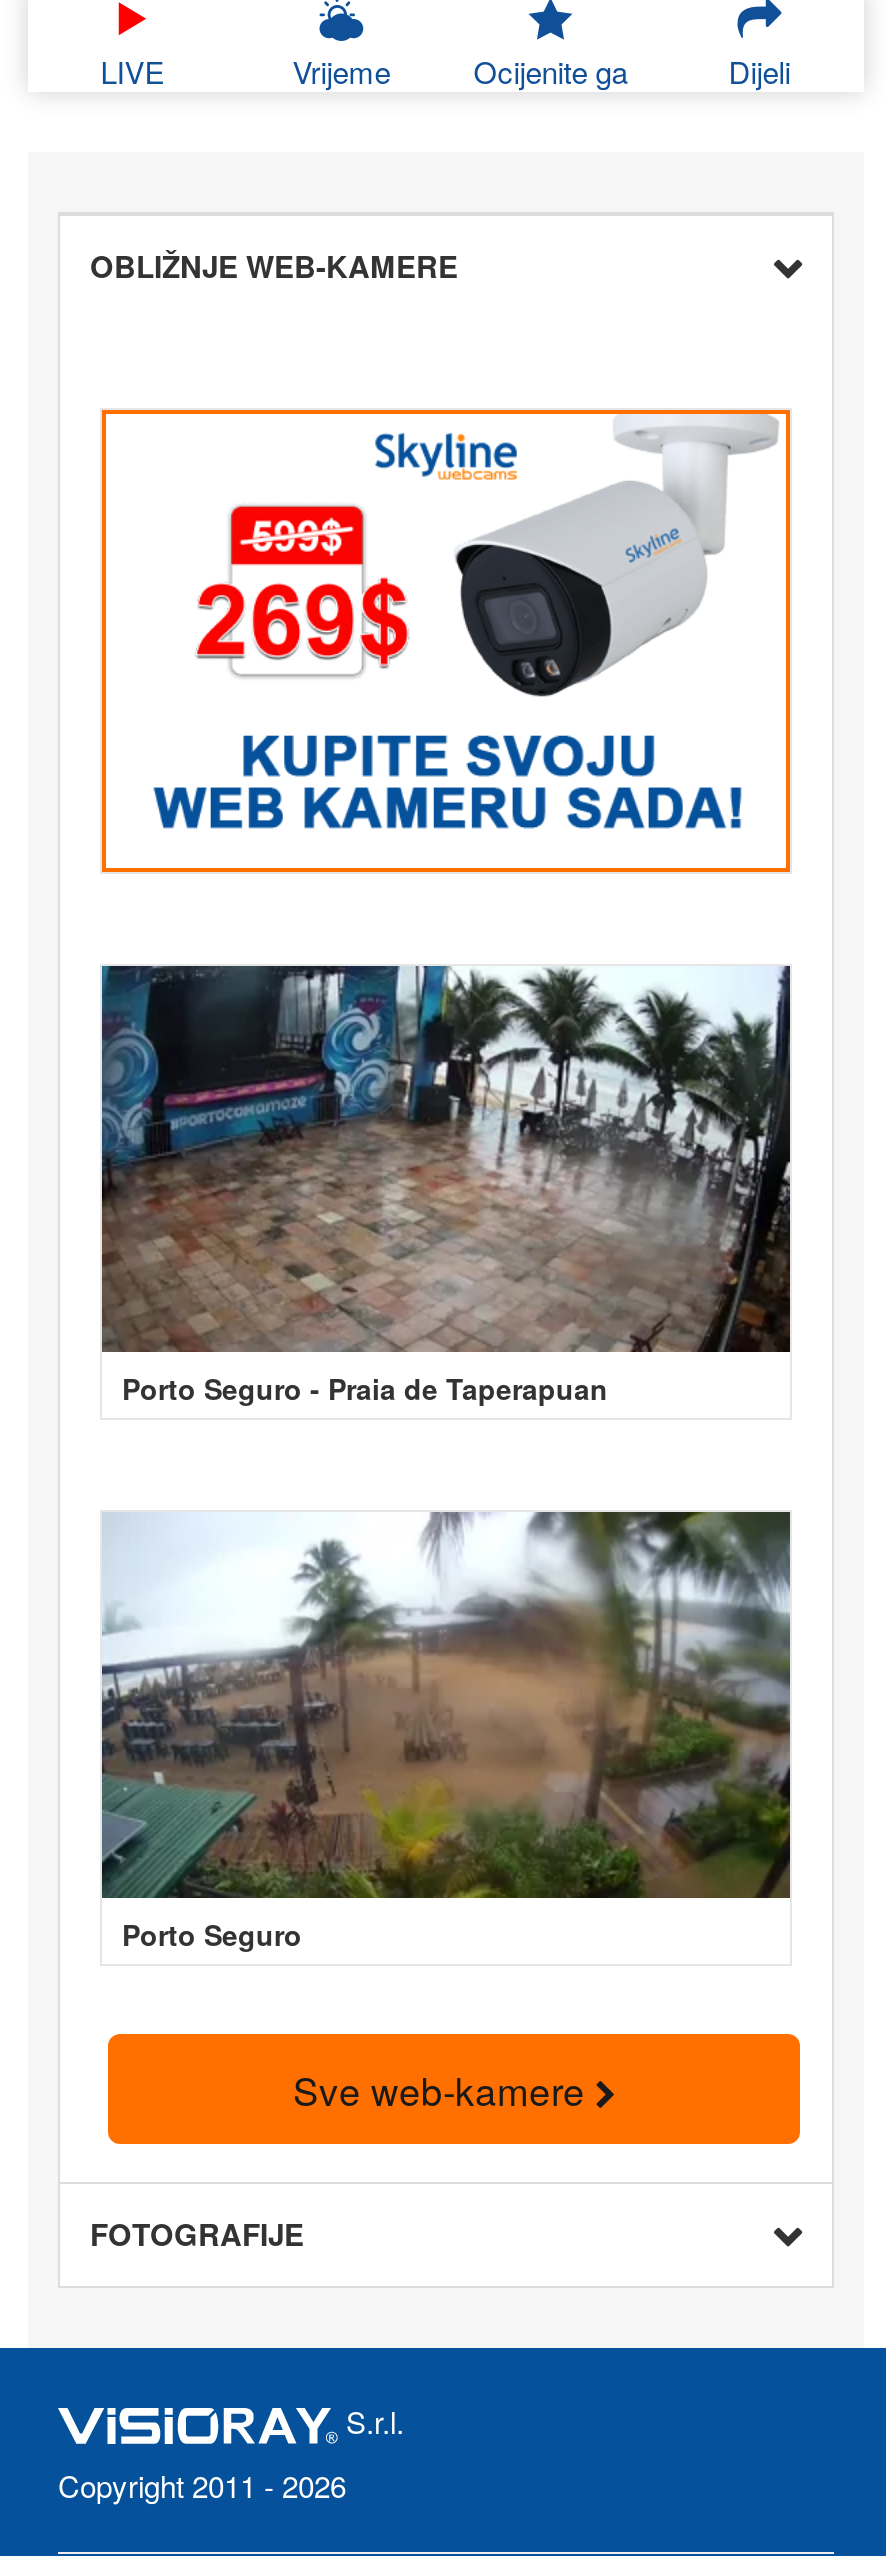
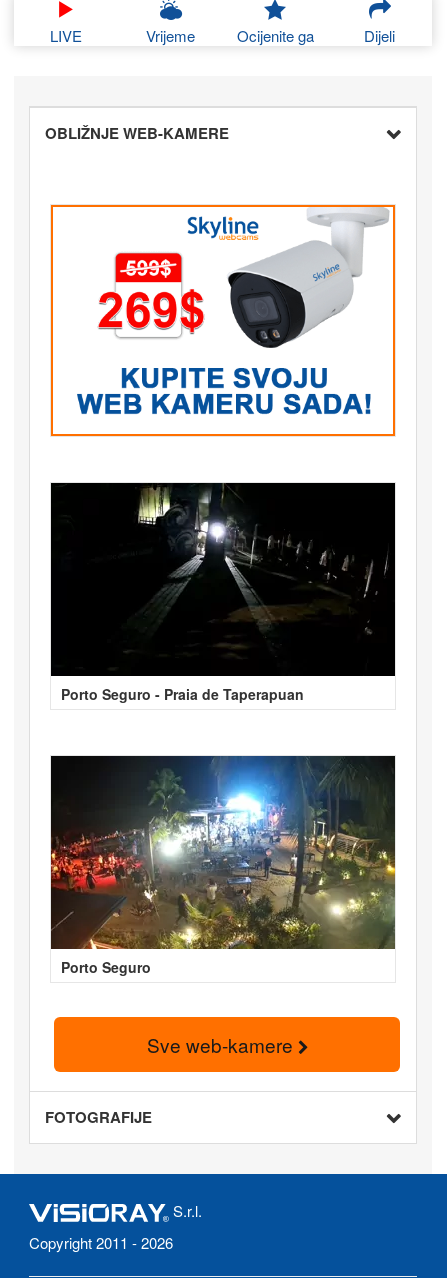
- [image]
+ [image]

- [image]
+ [image]
